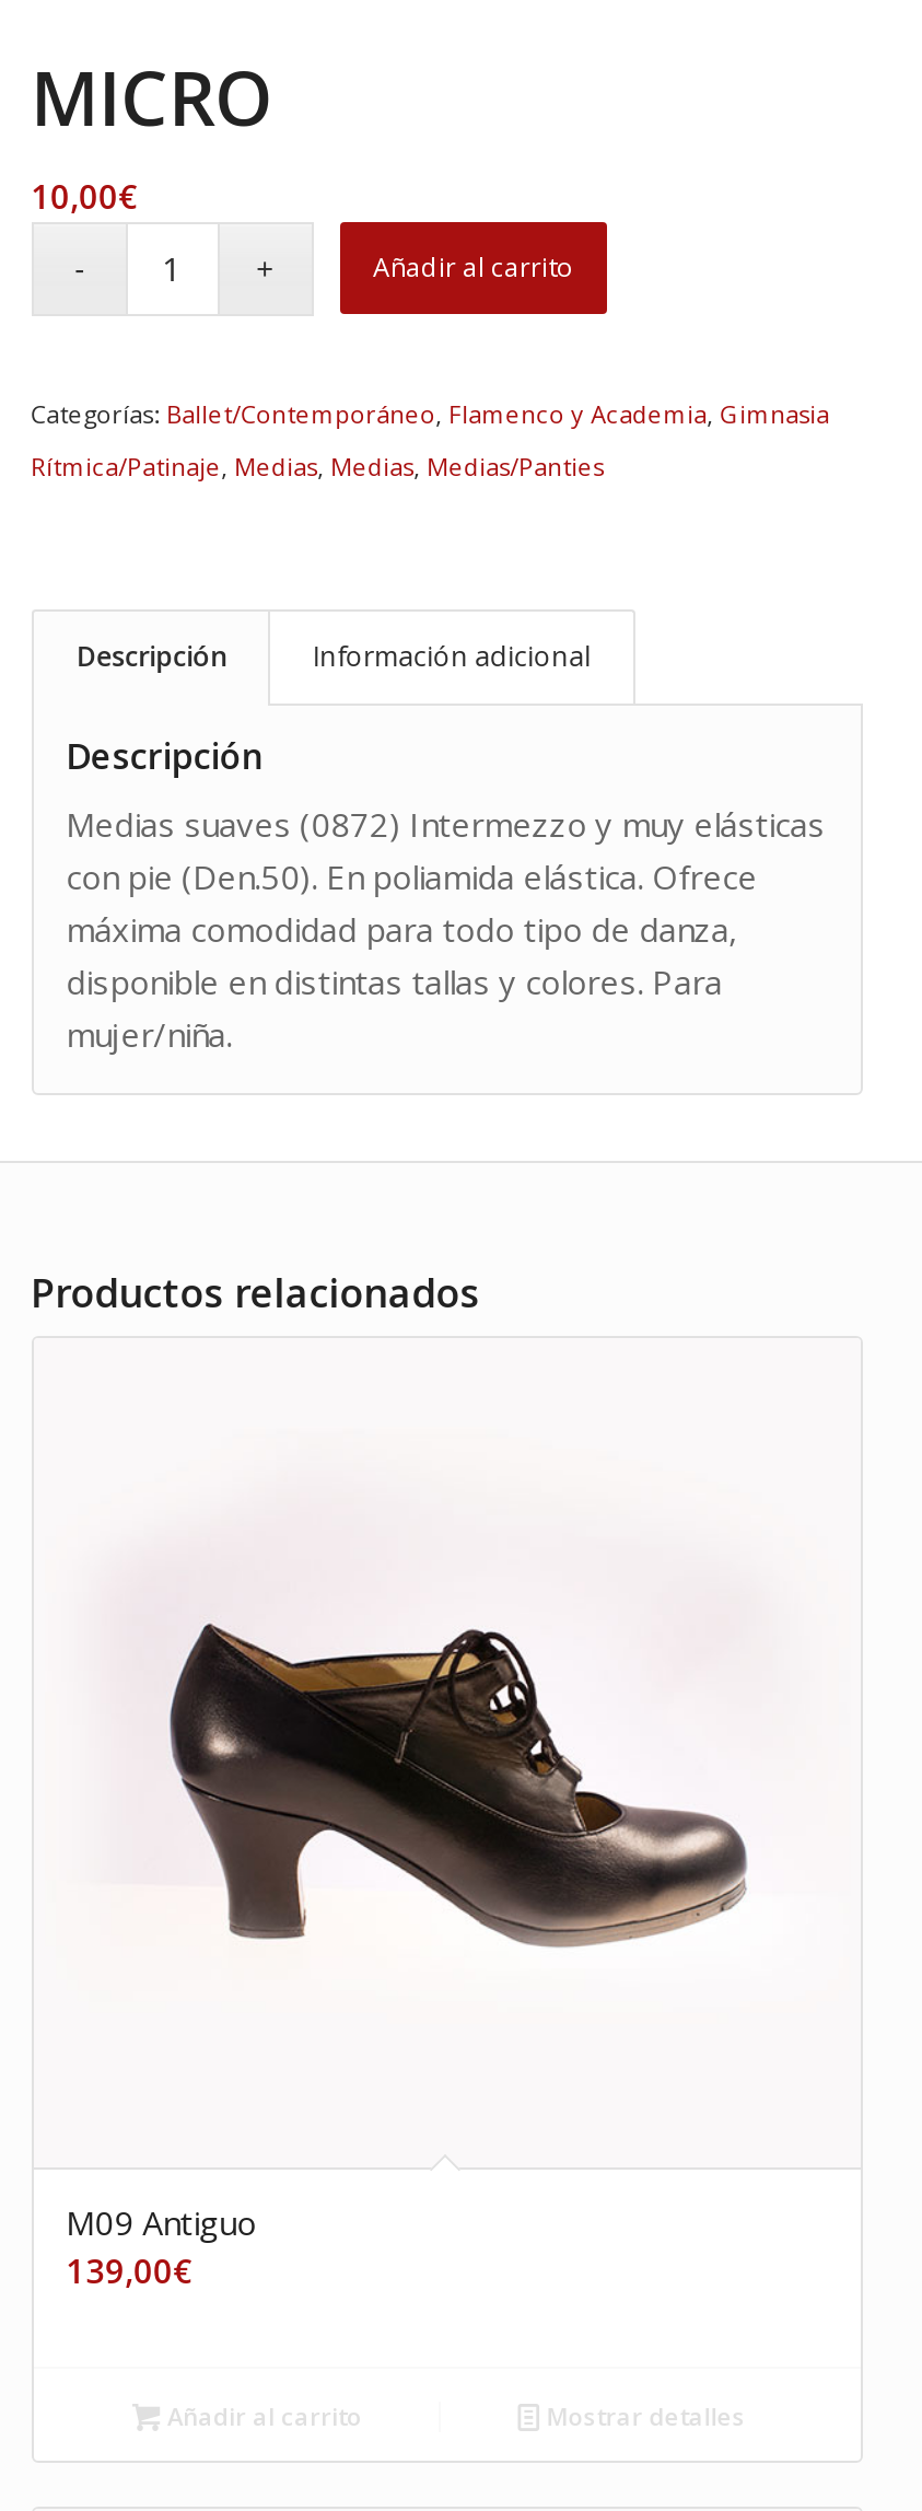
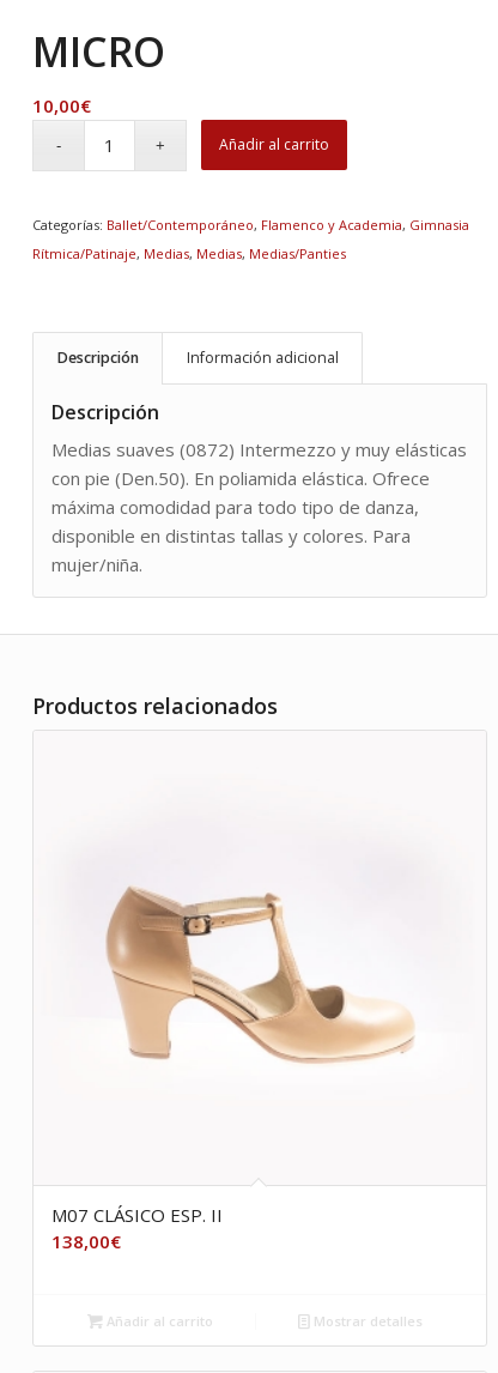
- [image]
+ [image]

- M09 Antiguo
- 139,00€
+ M07 CLÁSICO ESP. II
+ 138,00€
